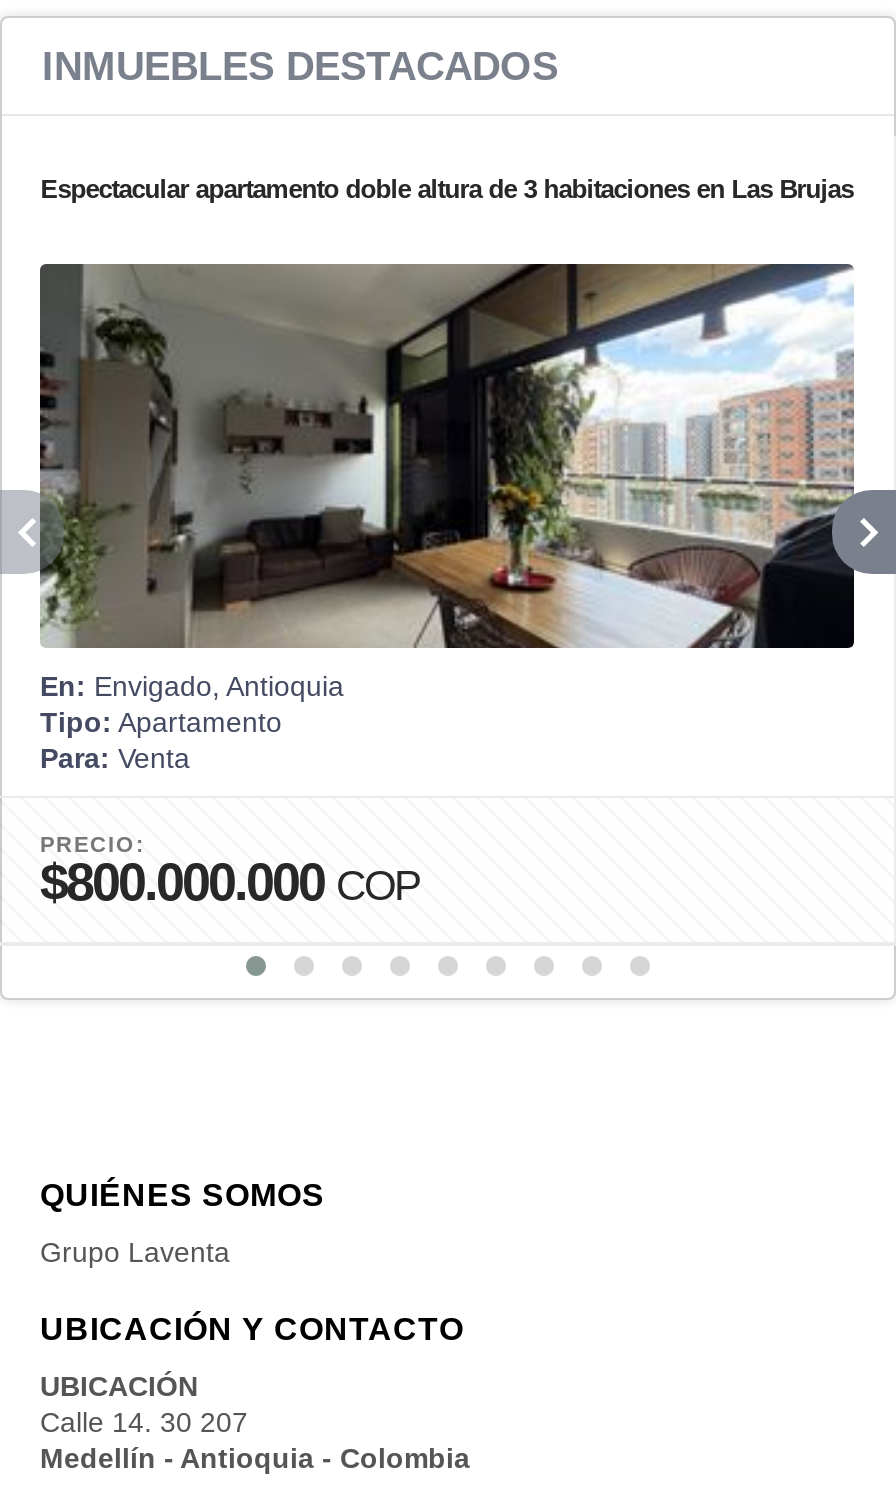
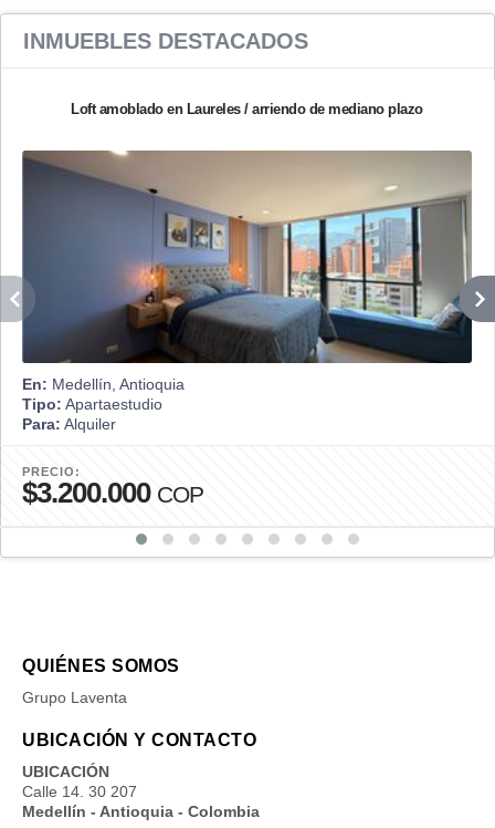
- Espectacular apartamento doble altura de 3 habitaciones en Las Brujas
+ Loft amoblado en Laureles / arriendo de mediano plazo

- [image]
- En: Envigado, Antioquia
- Tipo: Apartamento
- Para: Venta
+ [image]
+ En: Medellín, Antioquia
+ Tipo: Apartaestudio
+ Para: Alquiler

- $800.000.000 COP
+ $3.200.000 COP
